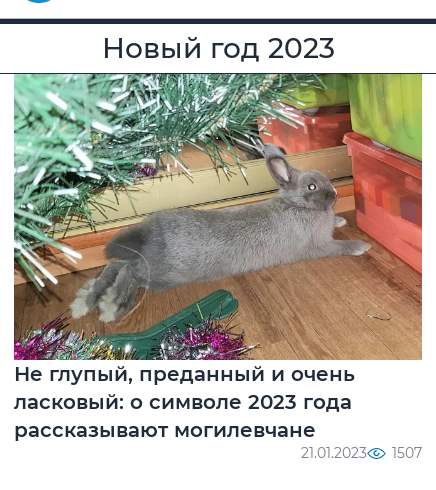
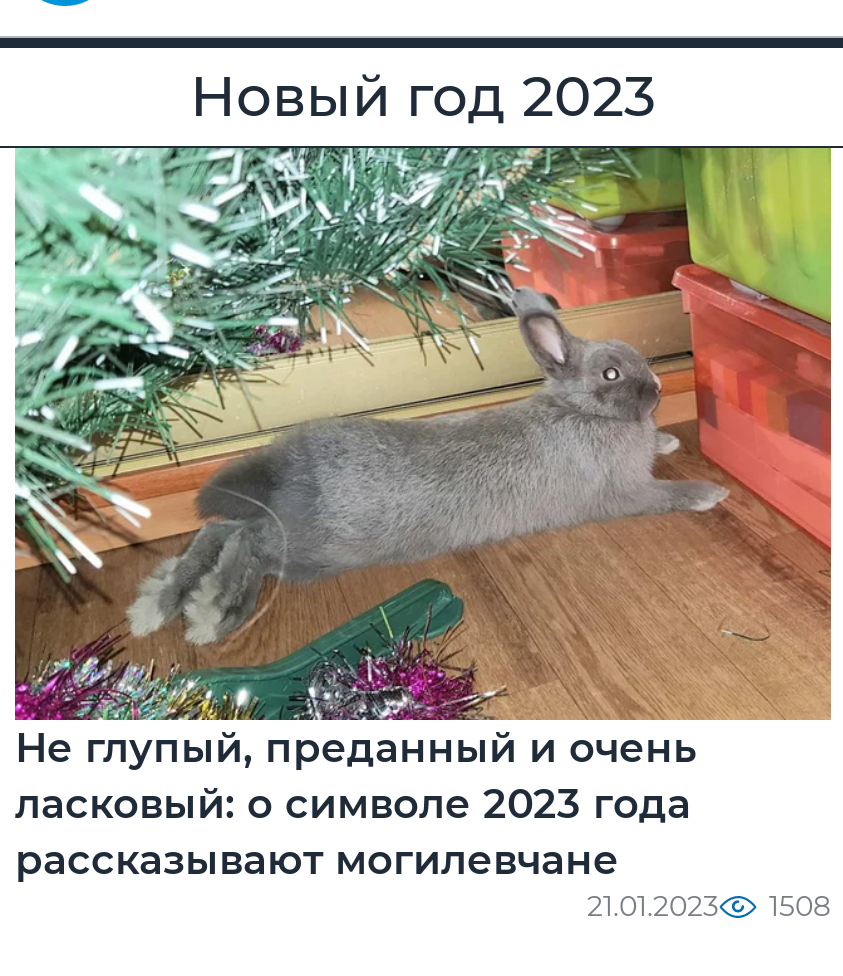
- 21.01.2023 1507
+ 21.01.2023 1508
